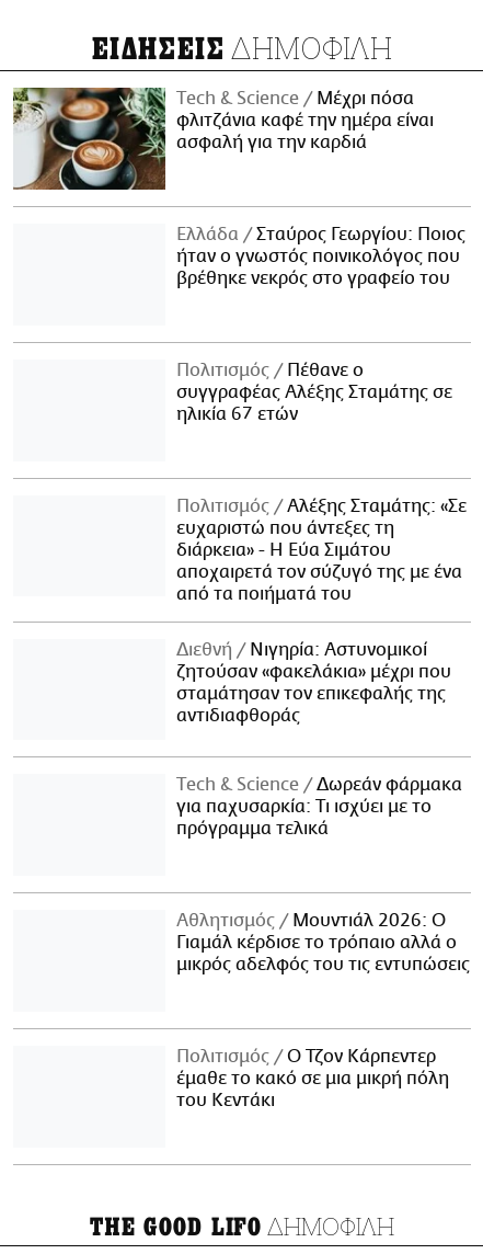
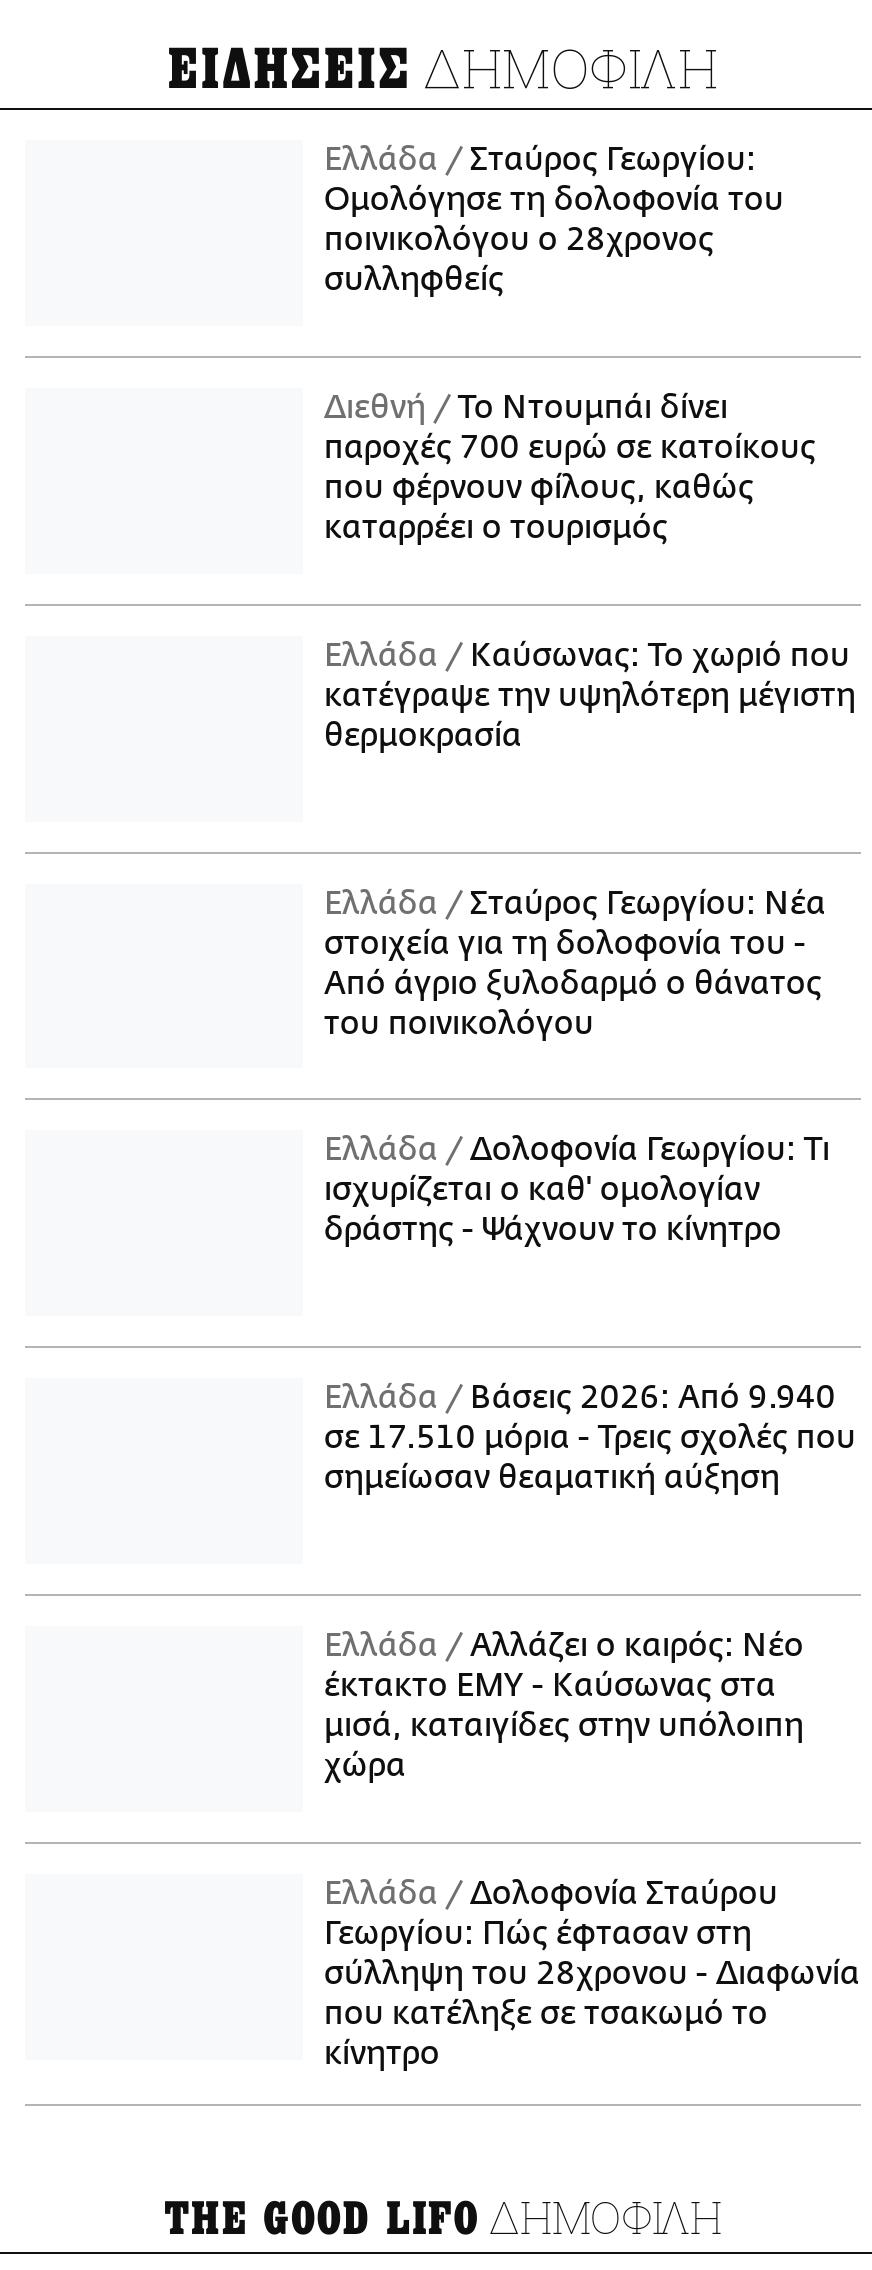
- [image]

- Τech & Science Μέχρι πόσα
- φλιτζάνια καφέ την ημέρα είναι
- ασφαλή για την καρδιά
+ Ελλάδα Σταύρος Γεωργίου:
+ Ομολόγησε τη δολοφονία του
+ ποινικολόγου ο 28χρονος
+ συλληφθείς

- Ελλάδα Σταύρος Γεωργίου: Ποιος
- ήταν ο γνωστός ποινικολόγος που
- βρέθηκε νεκρός στο γραφείο του
+ Διεθνή Το Ντουμπάι δίνει
+ παροχές 700 ευρώ σε κατοίκους
+ που φέρνουν φίλους, καθώς
+ καταρρέει ο τουρισμός

- Πολιτισμός Πέθανε ο
- συγγραφέας Αλέξης Σταμάτης σε
- ηλικία 67 ετών
+ Ελλάδα Καύσωνας: Το χωριό που
+ κατέγραψε την υψηλότερη μέγιστη
+ θερμοκρασία

- Πολιτισμός Αλέξης Σταμάτης: «Σε
- ευχαριστώ που άντεξες τη
- διάρκεια» - Η Εύα Σιμάτου
- αποχαιρετά τον σύζυγό της με ένα
- από τα ποιήματά του
+ Ελλάδα Σταύρος Γεωργίου: Νέα
+ στοιχεία για τη δολοφονία του -
+ Από άγριο ξυλοδαρμό ο θάνατος
+ του ποινικολόγου

- Διεθνή Νιγηρία: Αστυνομικοί
- ζητούσαν «φακελάκια» μέχρι που
- σταμάτησαν τον επικεφαλής της
- αντιδιαφθοράς
+ Ελλάδα Δολοφονία Γεωργίου: Τι
+ ισχυρίζεται ο καθ' ομολογίαν
+ δράστης - Ψάχνουν το κίνητρο

- Τech & Science Δωρεάν φάρμακα
- για παχυσαρκία: Τι ισχύει με το
- πρόγραμμα τελικά
+ Ελλάδα Βάσεις 2026: Από 9.940
+ σε 17.510 μόρια - Τρεις σχολές που
+ σημείωσαν θεαματική αύξηση

- Αθλητισμός Μουντιάλ 2026: Ο
- Γιαμάλ κέρδισε το τρόπαιο αλλά ο
- μικρός αδελφός του τις εντυπώσεις
+ Ελλάδα Αλλάζει ο καιρός: Νέο
+ έκτακτο ΕΜΥ - Καύσωνας στα
+ μισά, καταιγίδες στην υπόλοιπη
+ χώρα

- Πολιτισμός Ο Τζον Κάρπεντερ
- έμαθε το κακό σε μια μικρή πόλη
- του Κεντάκι
+ Ελλάδα Δολοφονία Σταύρου
+ Γεωργίου: Πώς έφτασαν στη
+ σύλληψη του 28χρονου - Διαφωνία
+ που κατέληξε σε τσακωμό το
+ κίνητρο
